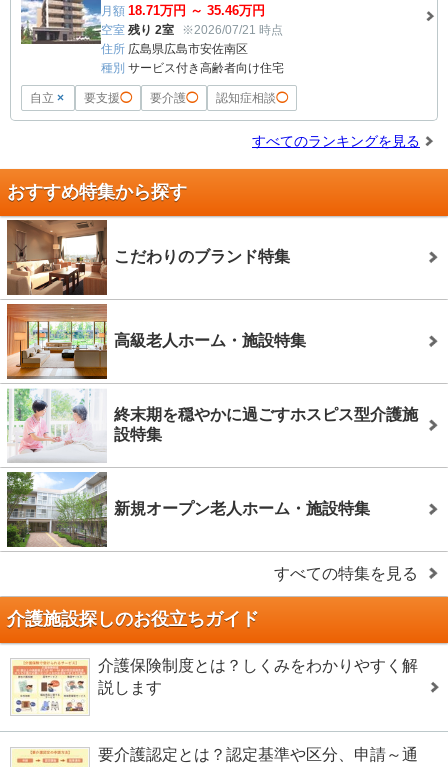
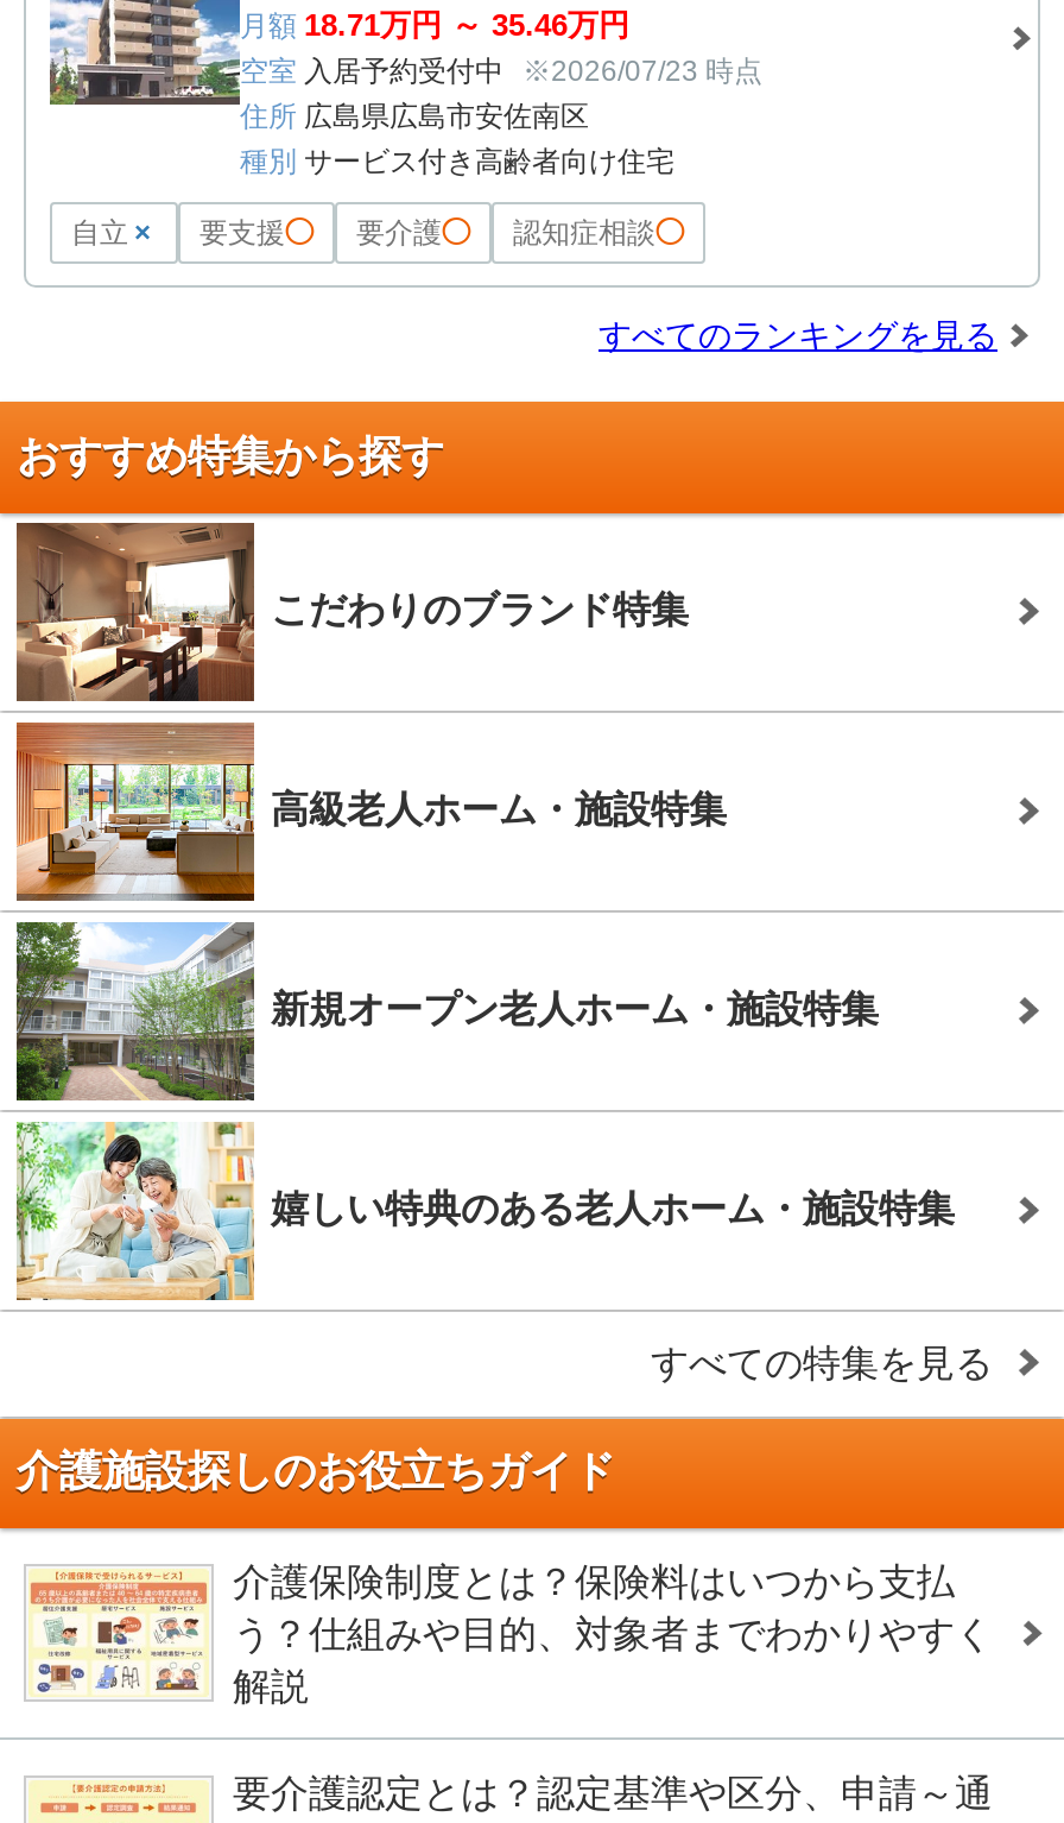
- 空室 残り 2室 ※2026/07/21 時点
+ 空室 入居予約受付中 ※2026/07/23 時点

- [image]
- 終末期を穏やかに過ごすホスピス型介護施
- 設特集

moved up: 新規オープン老人ホーム・施設特集

+ [image]
+ 嬉しい特典のある老人ホーム・施設特集

- 介護保険制度とは？しくみをわかりやすく解
- 説します
+ 介護保険制度とは？保険料はいつから支払
+ う？仕組みや目的、対象者までわかりやすく
+ 解説
